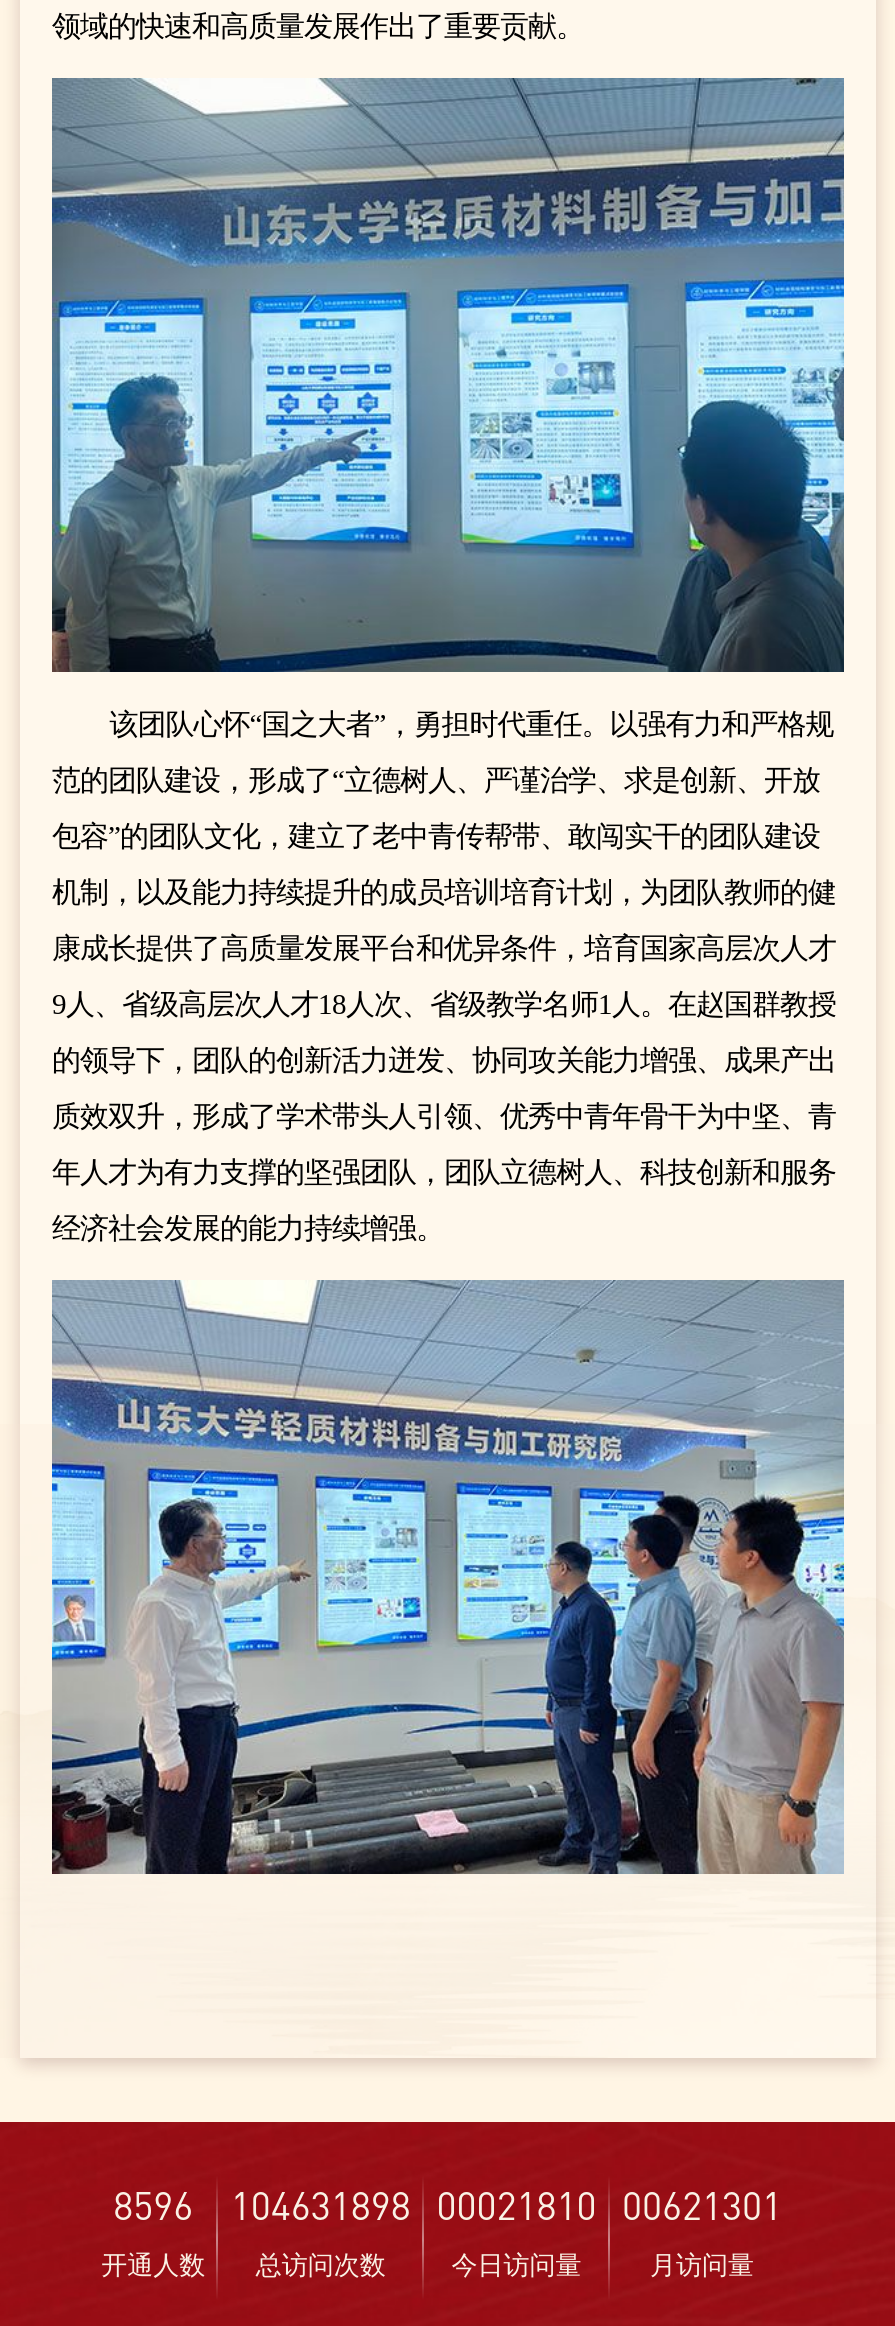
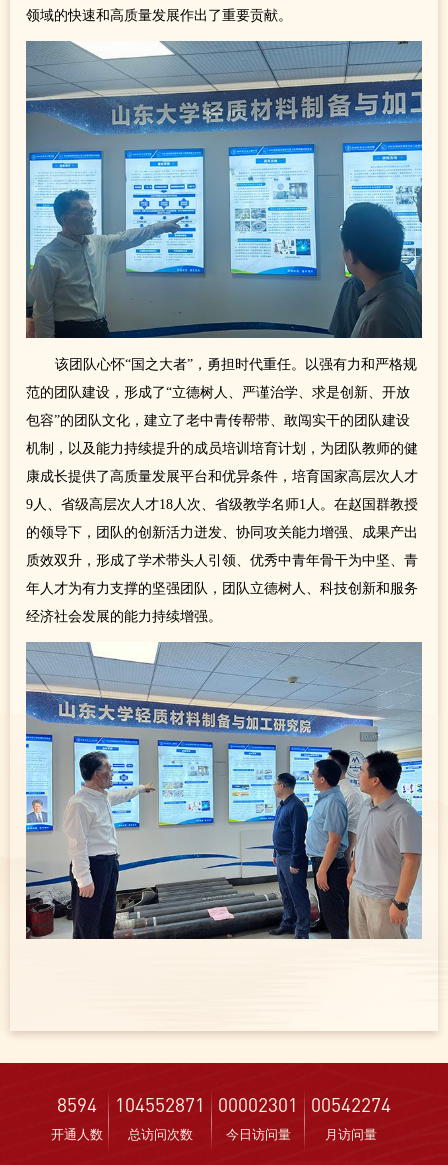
- 8596
+ 8594

- 104631898
+ 104552871

- 00021810
+ 00002301

- 00621301
+ 00542274
